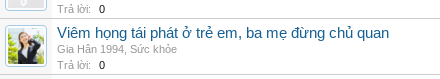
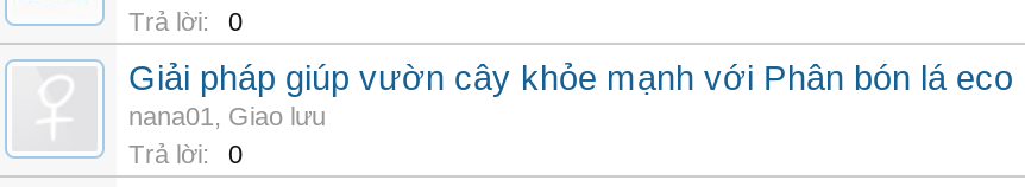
- [image]

- Viêm họng tái phát ở trẻ em, ba mẹ đừng chủ quan
- Gia Hân 1994, Sức khỏe
+ Giải pháp giúp vườn cây khỏe mạnh với Phân bón lá eco
+ nana01, Giao lưu
